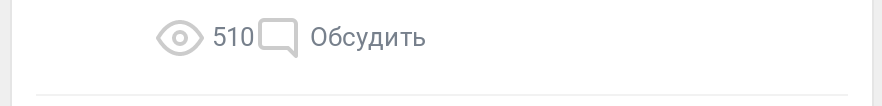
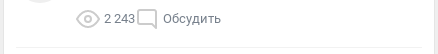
- 510 Обсудить
+ 2 243 Обсудить
